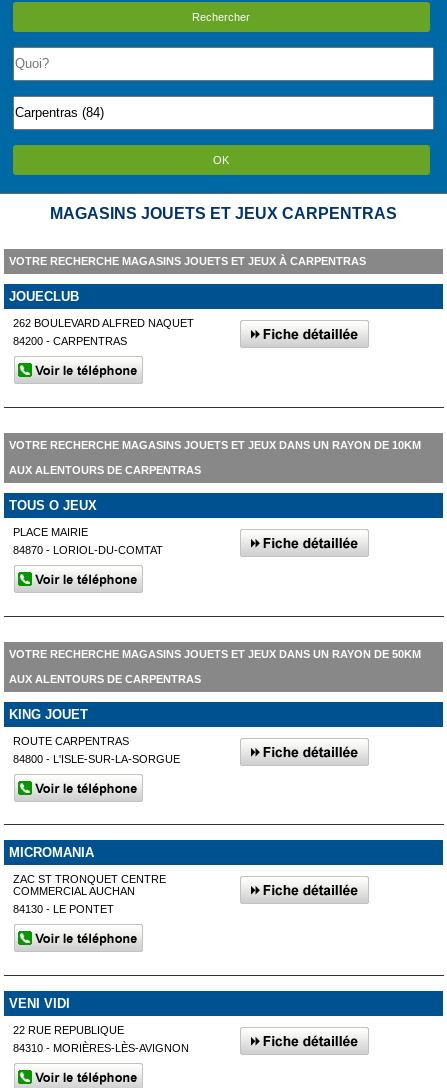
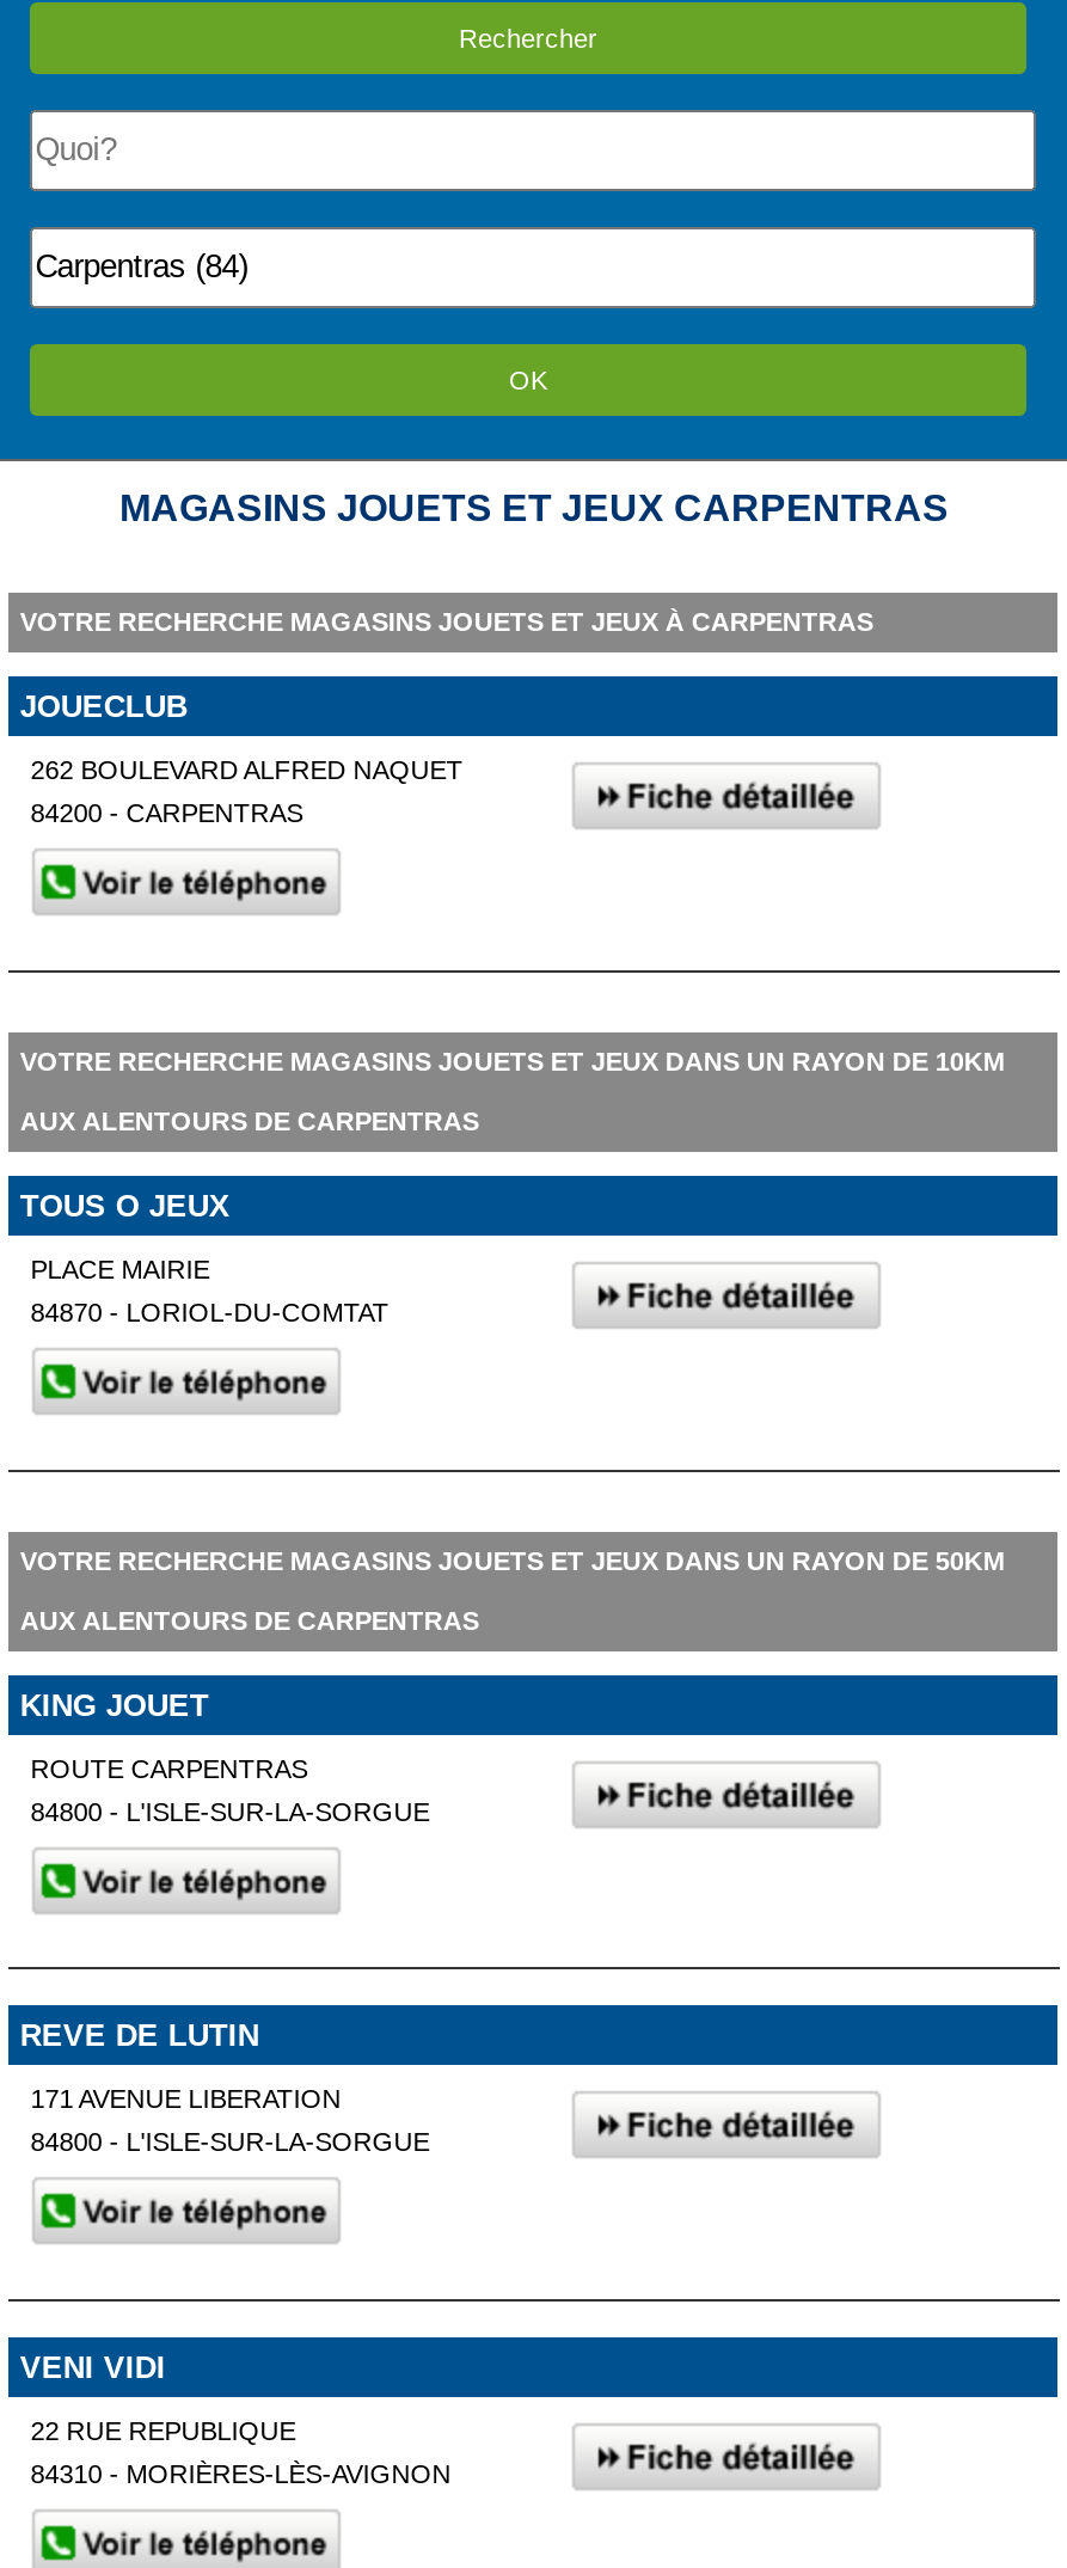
- MICROMANIA
+ REVE DE LUTIN

- ZAC ST TRONQUET CENTRE
- COMMERCIAL AUCHAN
+ 171 AVENUE LIBERATION

- 84130 - LE PONTET
+ 84800 - L'ISLE-SUR-LA-SORGUE
